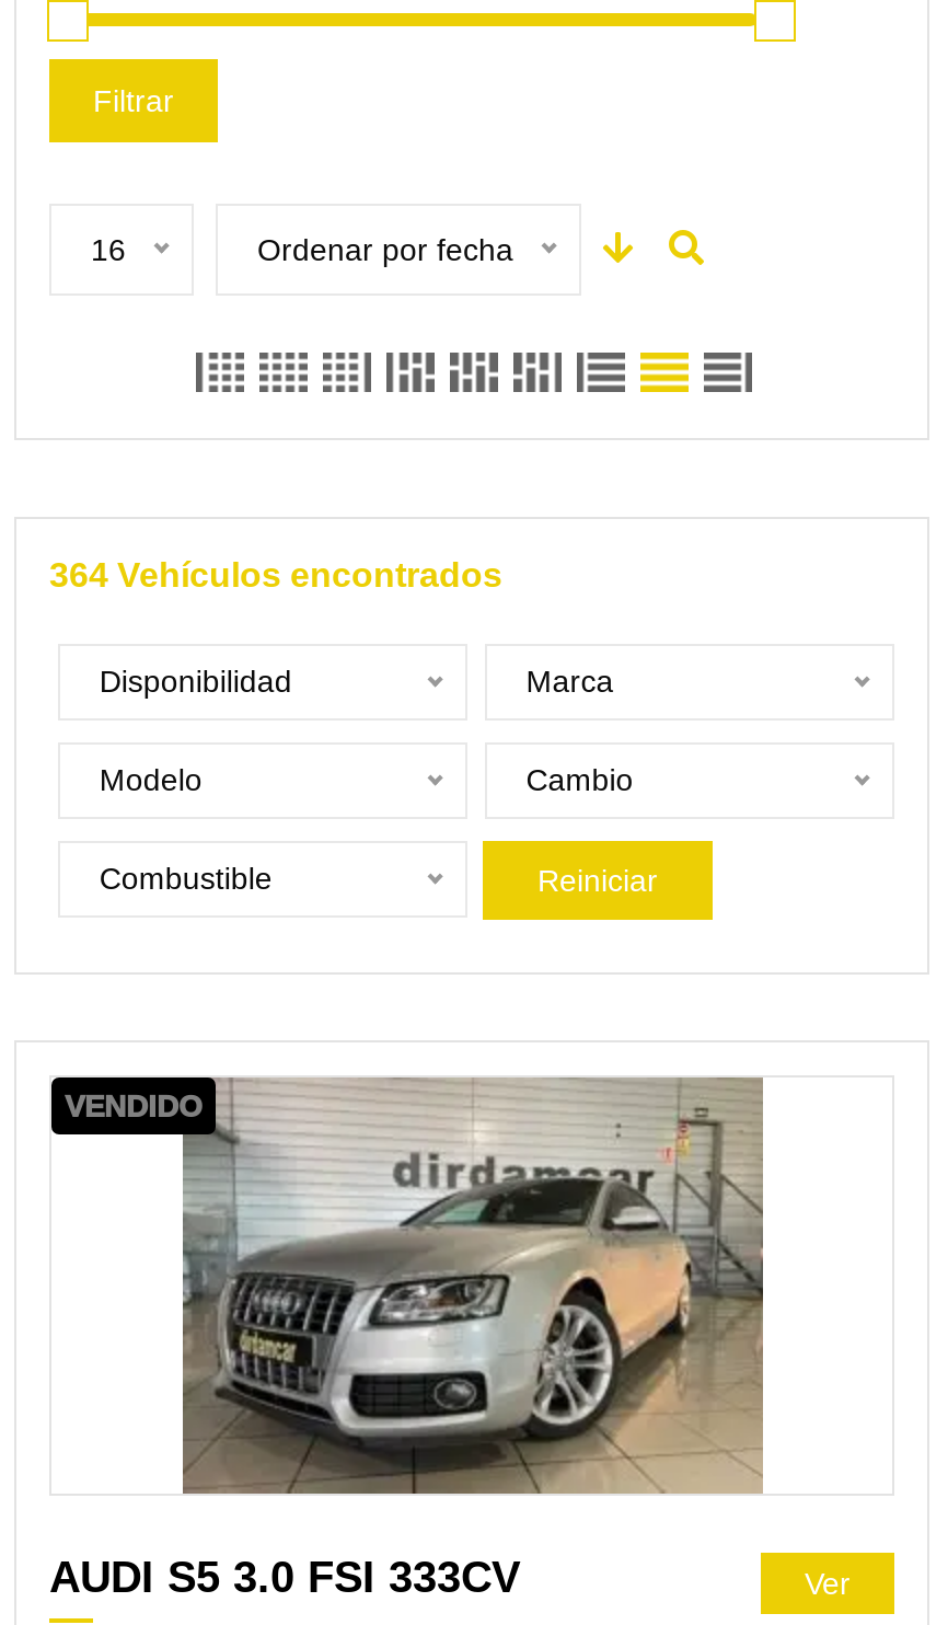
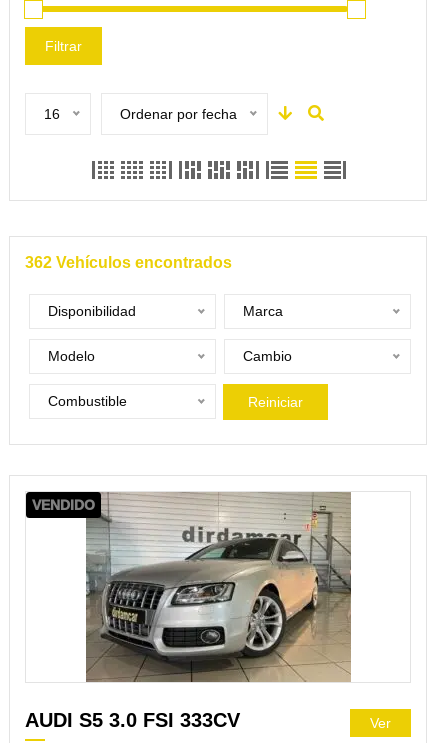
- 364 Vehículos encontrados
+ 362 Vehículos encontrados
